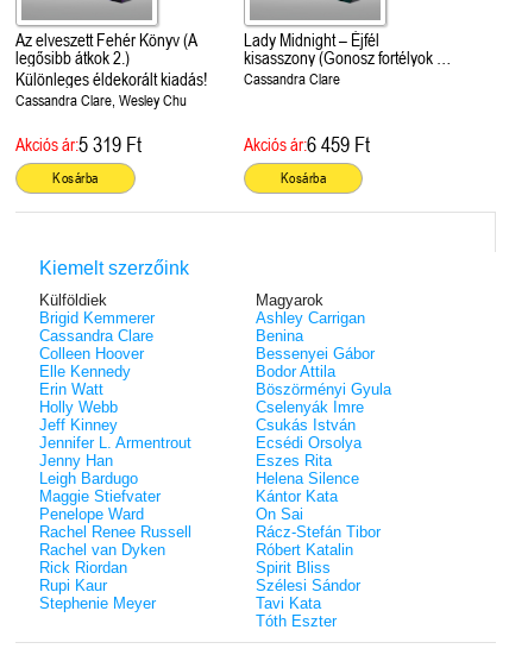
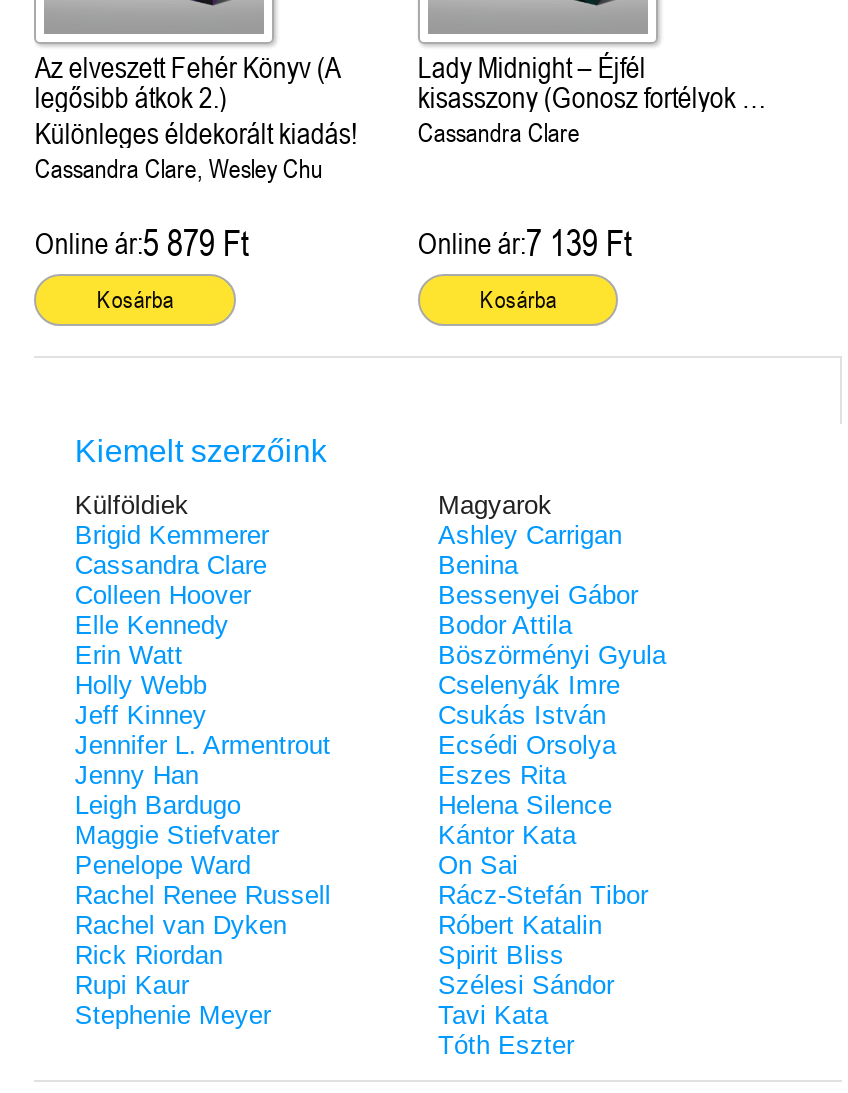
- Akciós ár:5 319 Ft
+ Online ár:5 879 Ft

- Akciós ár:6 459 Ft
+ Online ár:7 139 Ft
